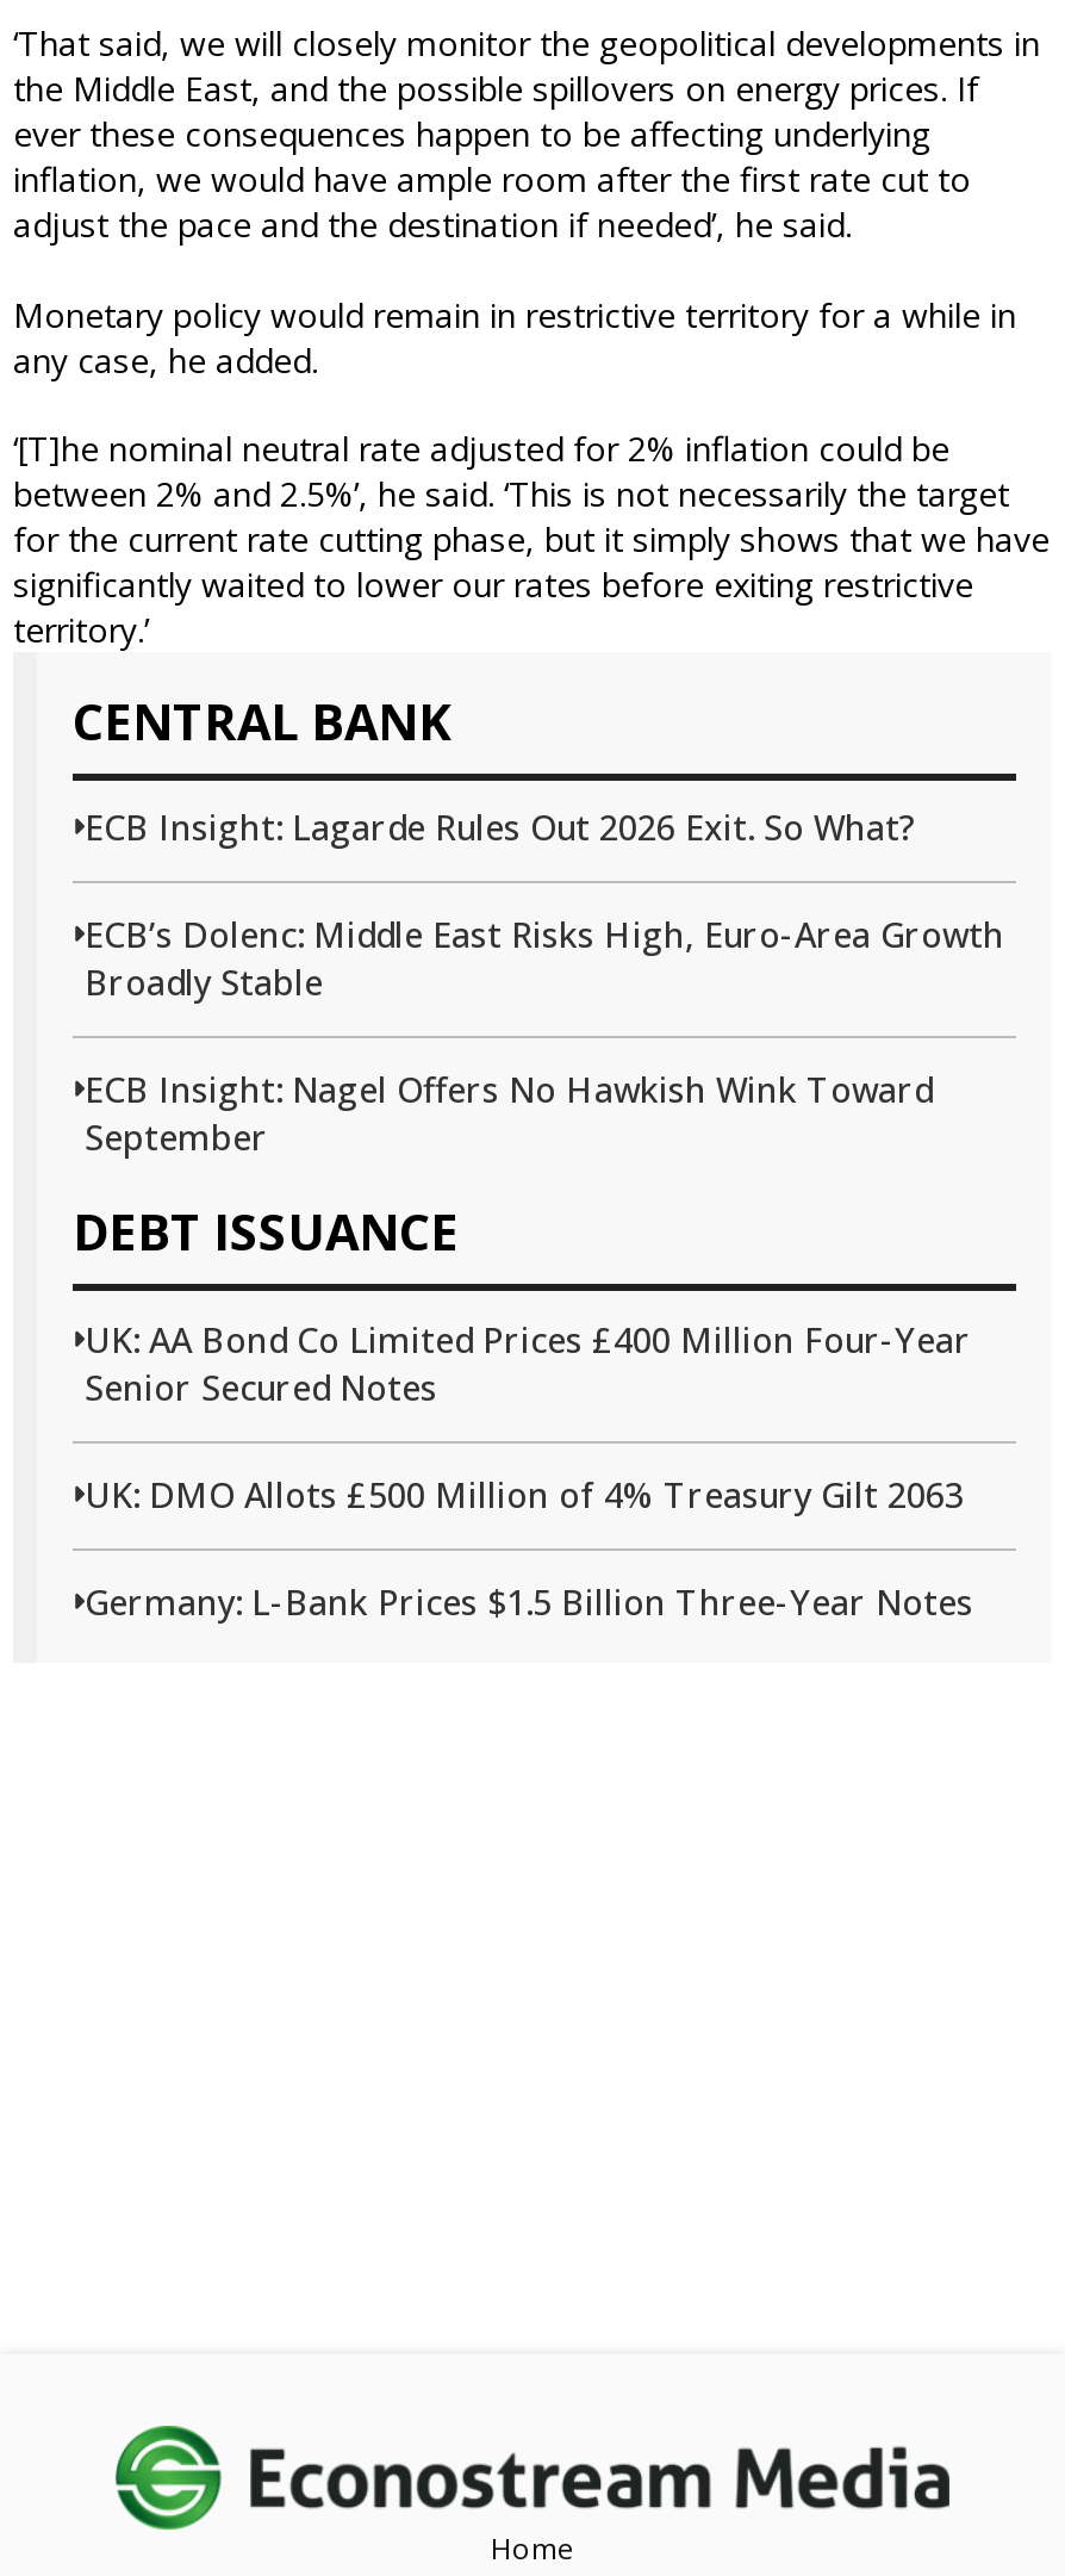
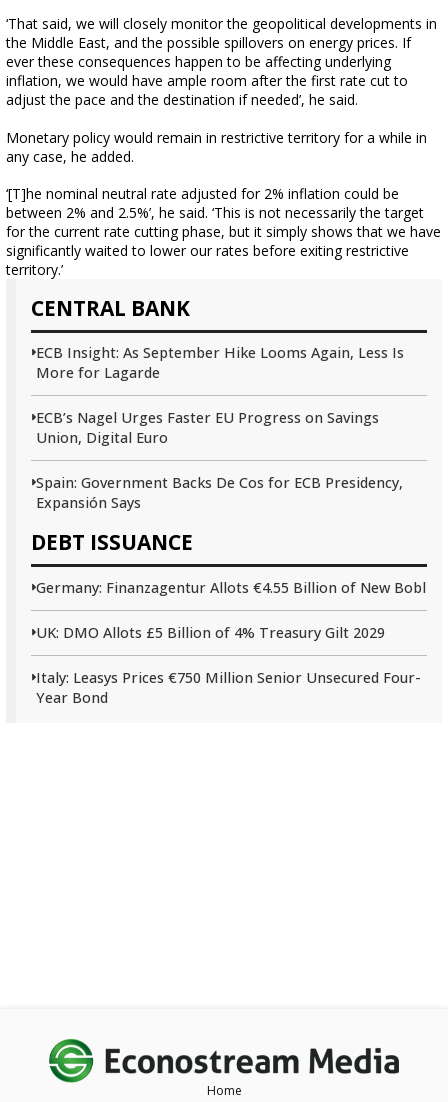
- ECB Insight: Lagarde Rules Out 2026 Exit. So What?
+ ECB Insight: As September Hike Looms Again, Less Is
+ More for Lagarde

- ECB’s Dolenc: Middle East Risks High, Euro-Area Growth
- Broadly Stable
+ ECB’s Nagel Urges Faster EU Progress on Savings
+ Union, Digital Euro

- ECB Insight: Nagel Offers No Hawkish Wink Toward
- September
+ Spain: Government Backs De Cos for ECB Presidency,
+ Expansión Says

- UK: AA Bond Co Limited Prices £400 Million Four-Year
- Senior Secured Notes
+ Germany: Finanzagentur Allots €4.55 Billion of New Bobl

- UK: DMO Allots £500 Million of 4% Treasury Gilt 2063
+ UK: DMO Allots £5 Billion of 4% Treasury Gilt 2029

- Germany: L-Bank Prices $1.5 Billion Three-Year Notes
+ Italy: Leasys Prices €750 Million Senior Unsecured Four-
+ Year Bond
